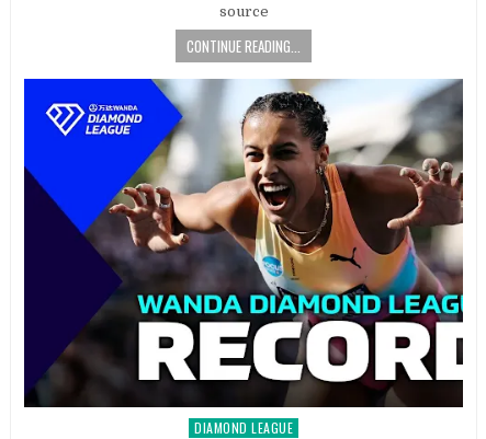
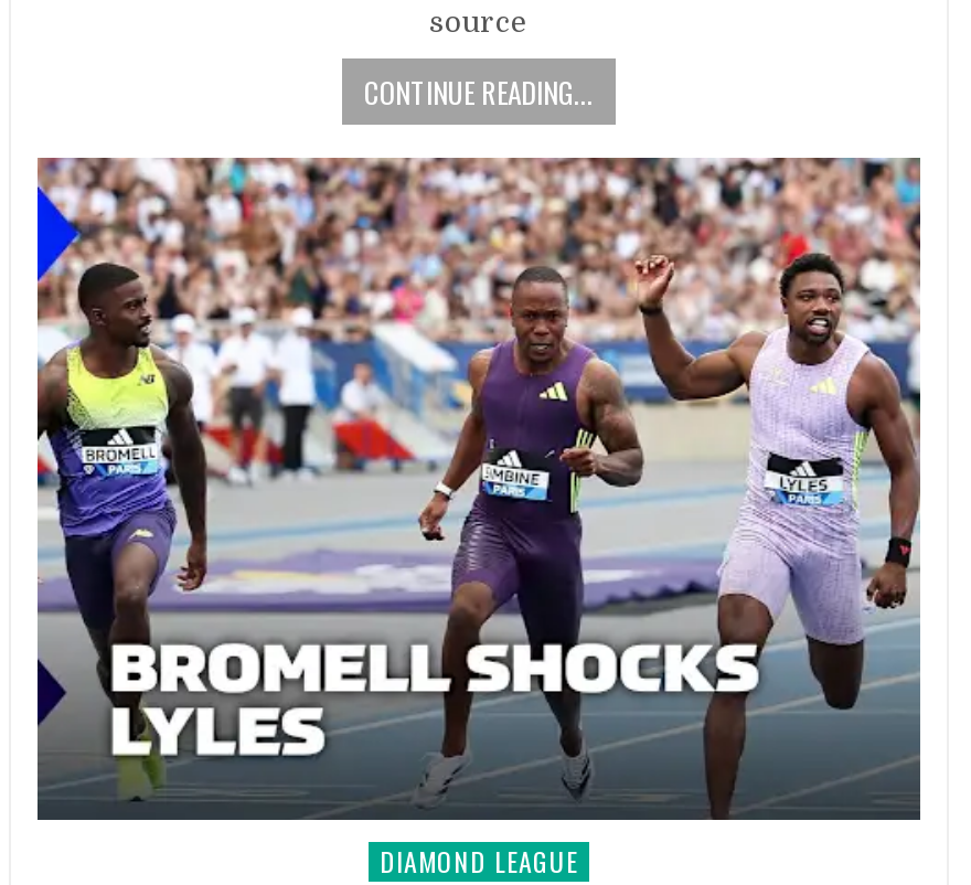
- [image]
+ [image]
